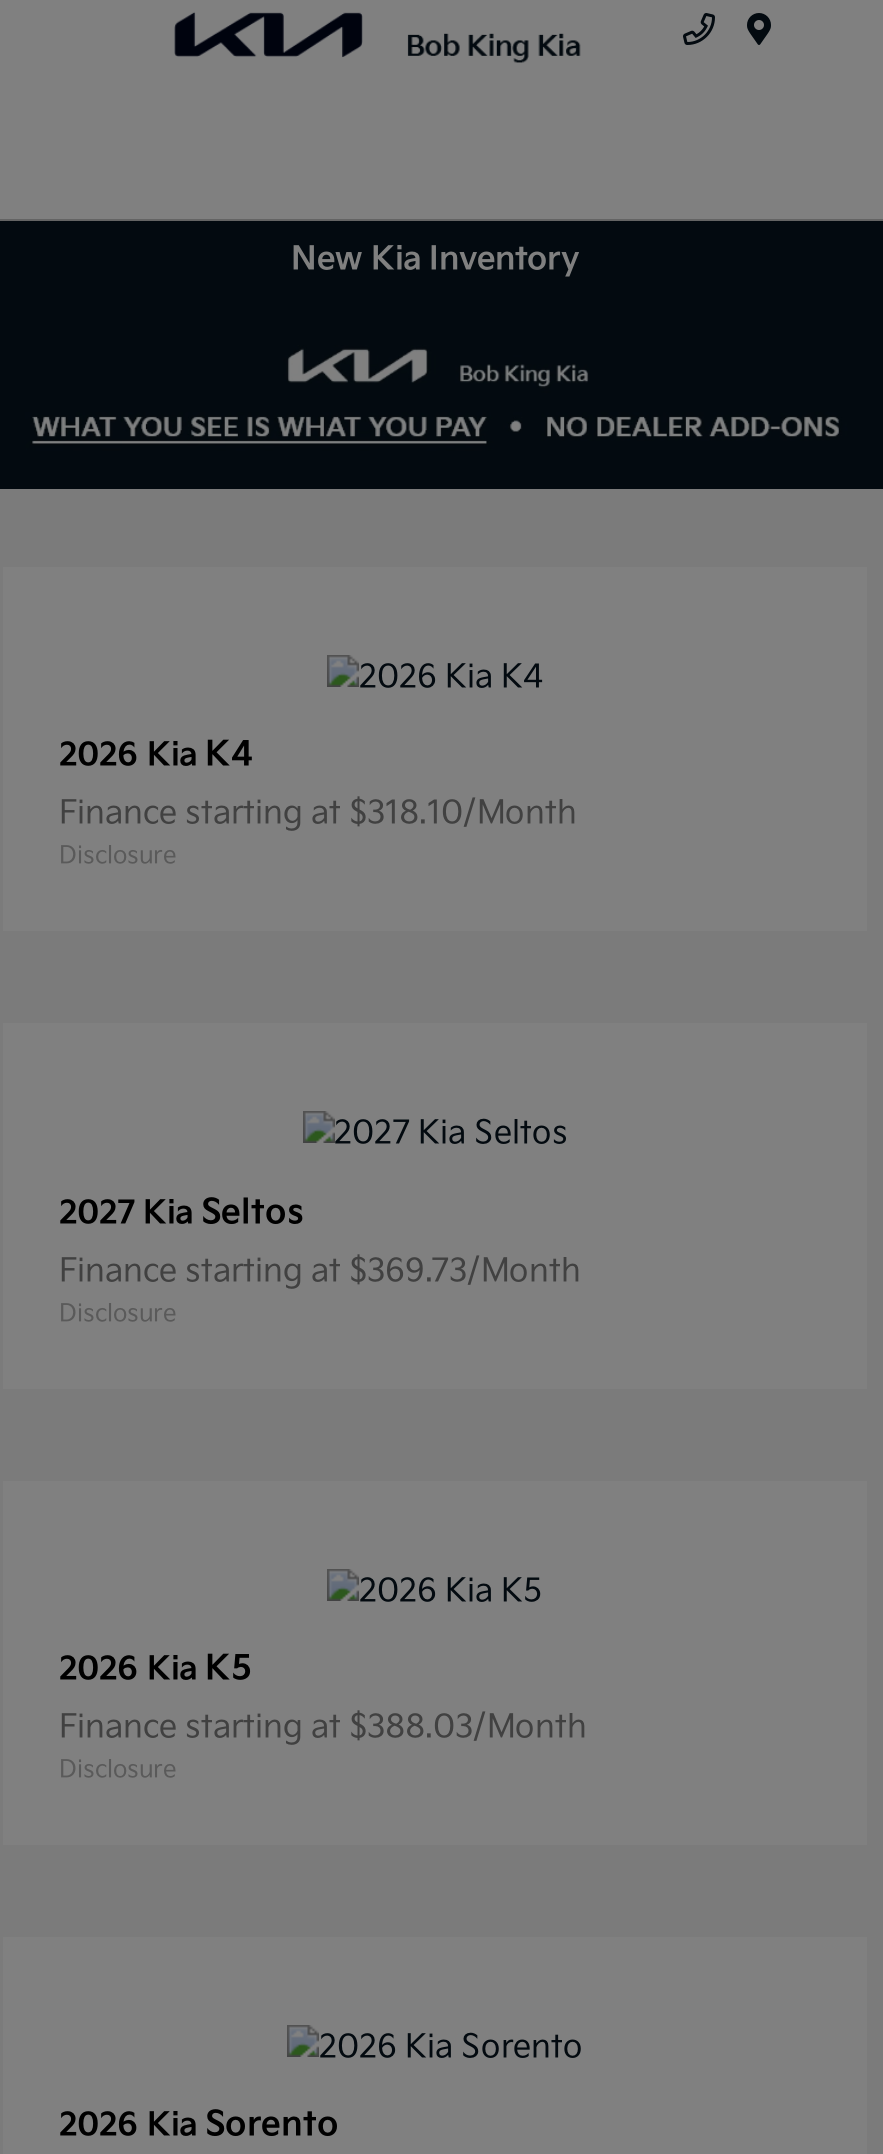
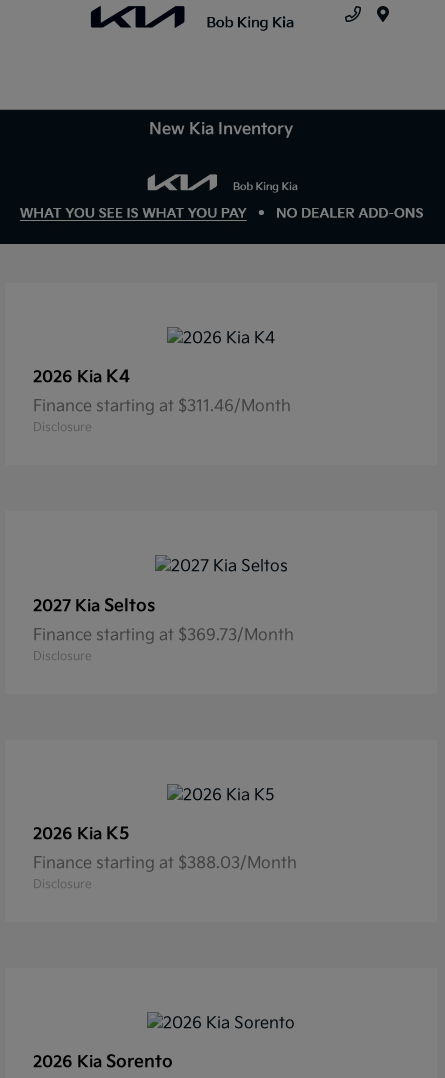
- Finance starting at $318.10/Month
+ Finance starting at $311.46/Month
